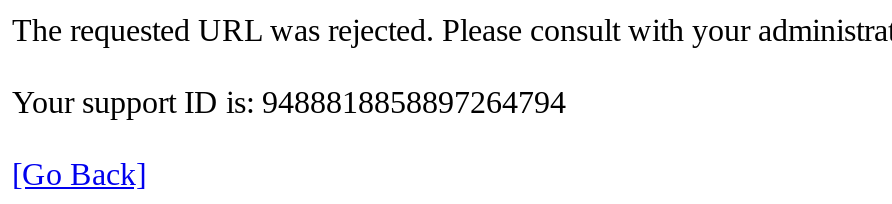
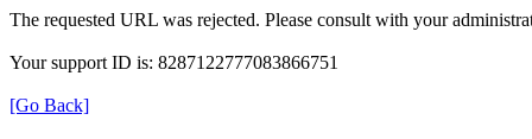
- Your support ID is: 9488818858897264794
+ Your support ID is: 8287122777083866751
